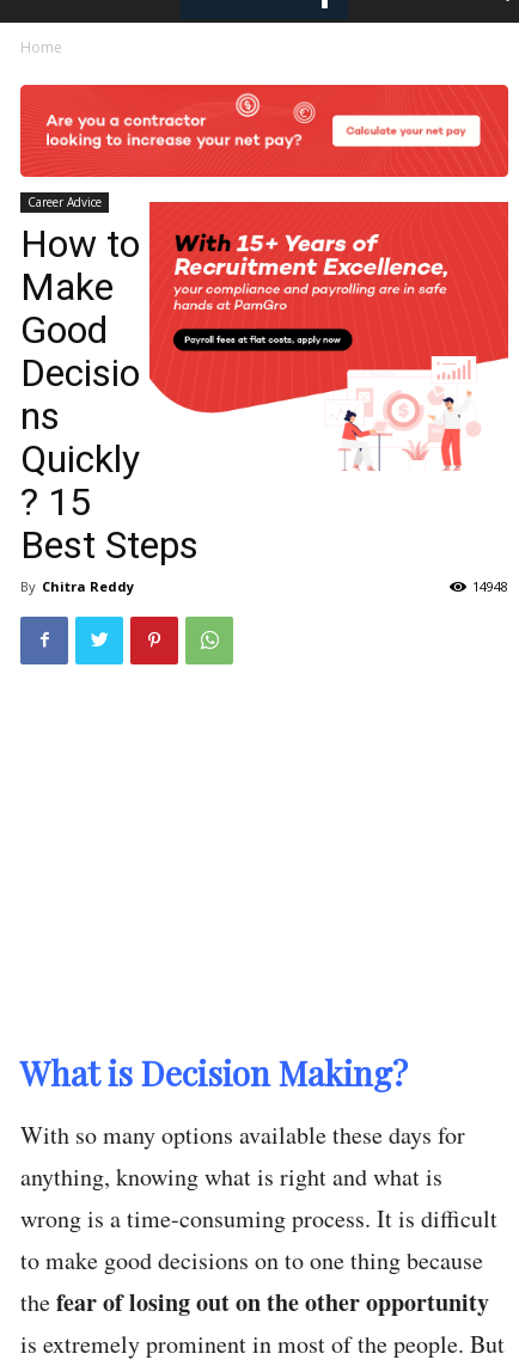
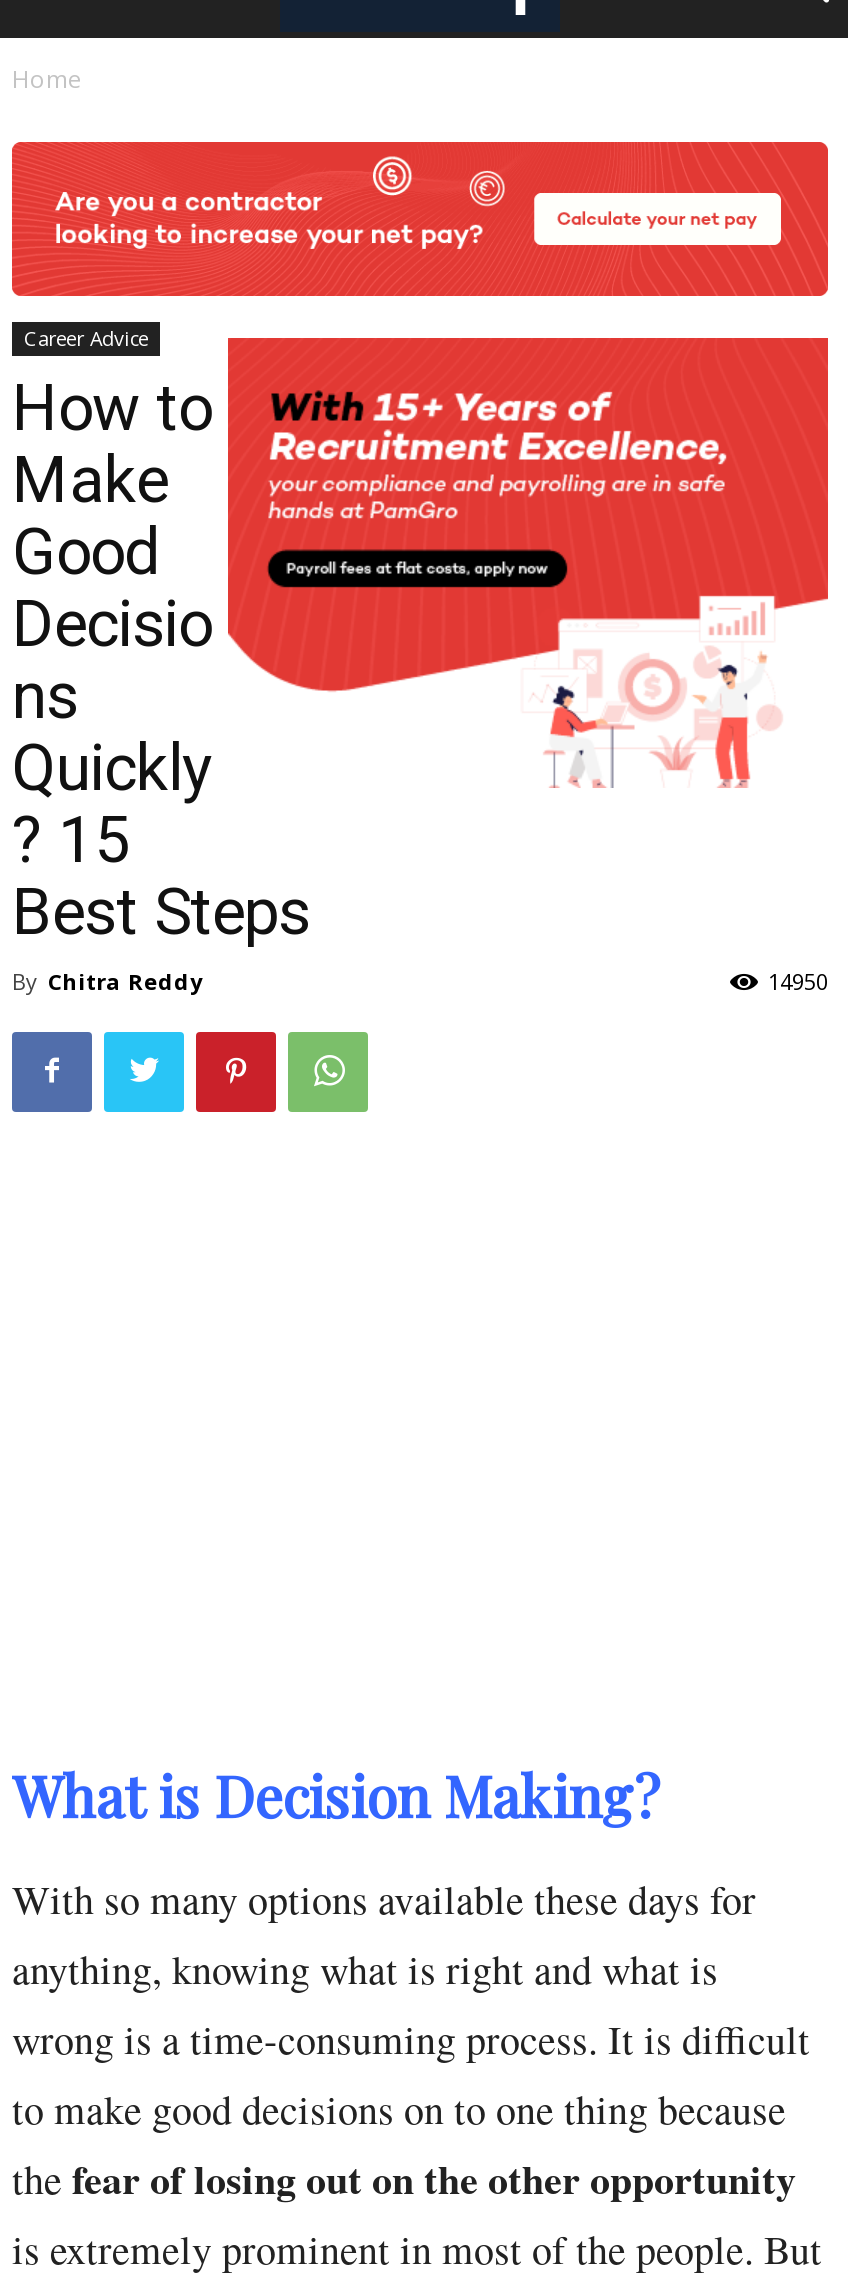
- 14948
+ 14950
